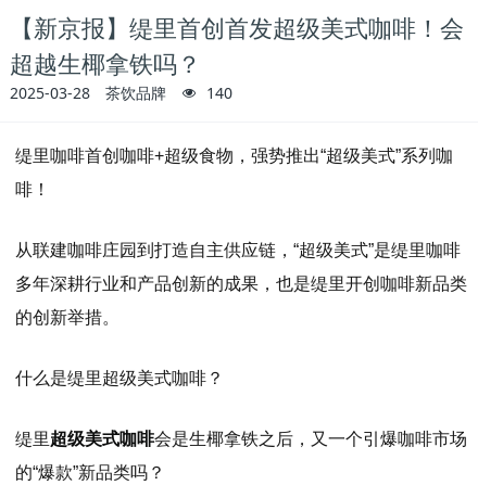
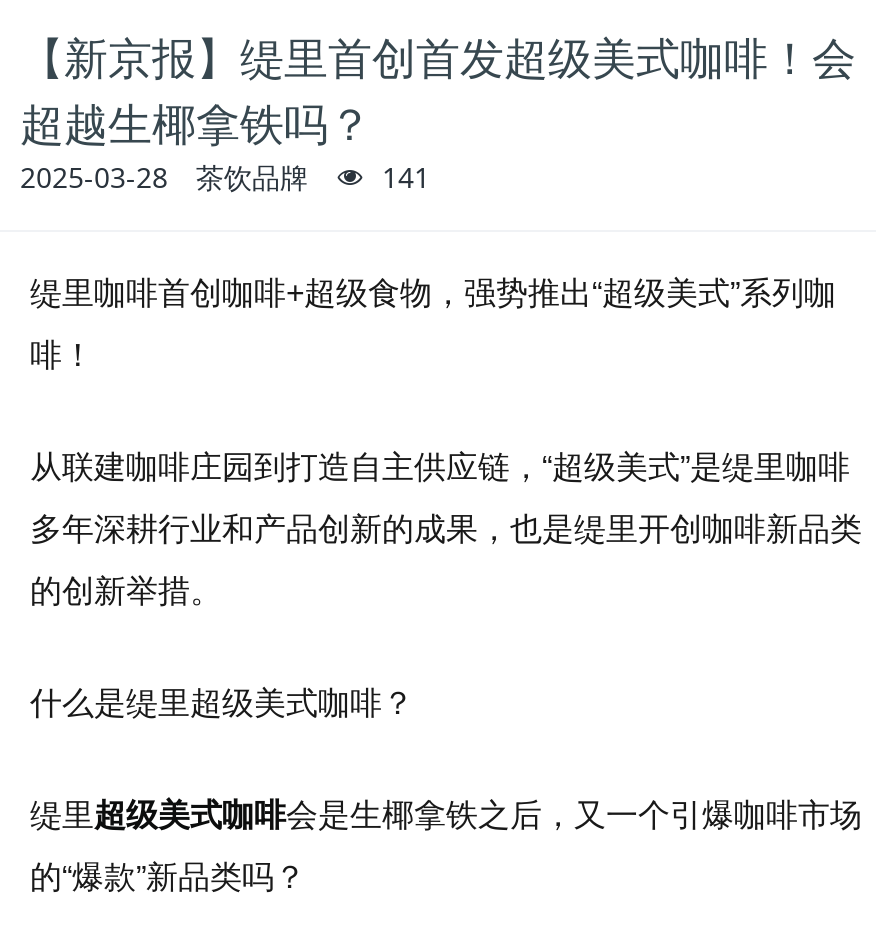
- 2025-03-28 茶饮品牌 140
+ 2025-03-28 茶饮品牌 141
